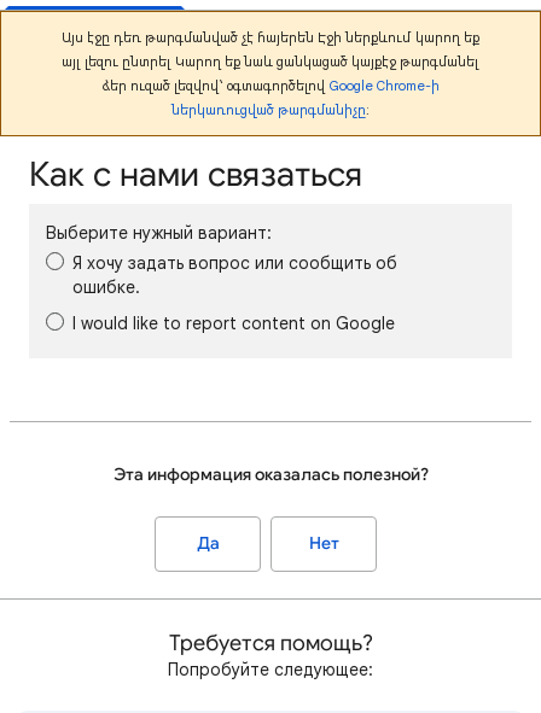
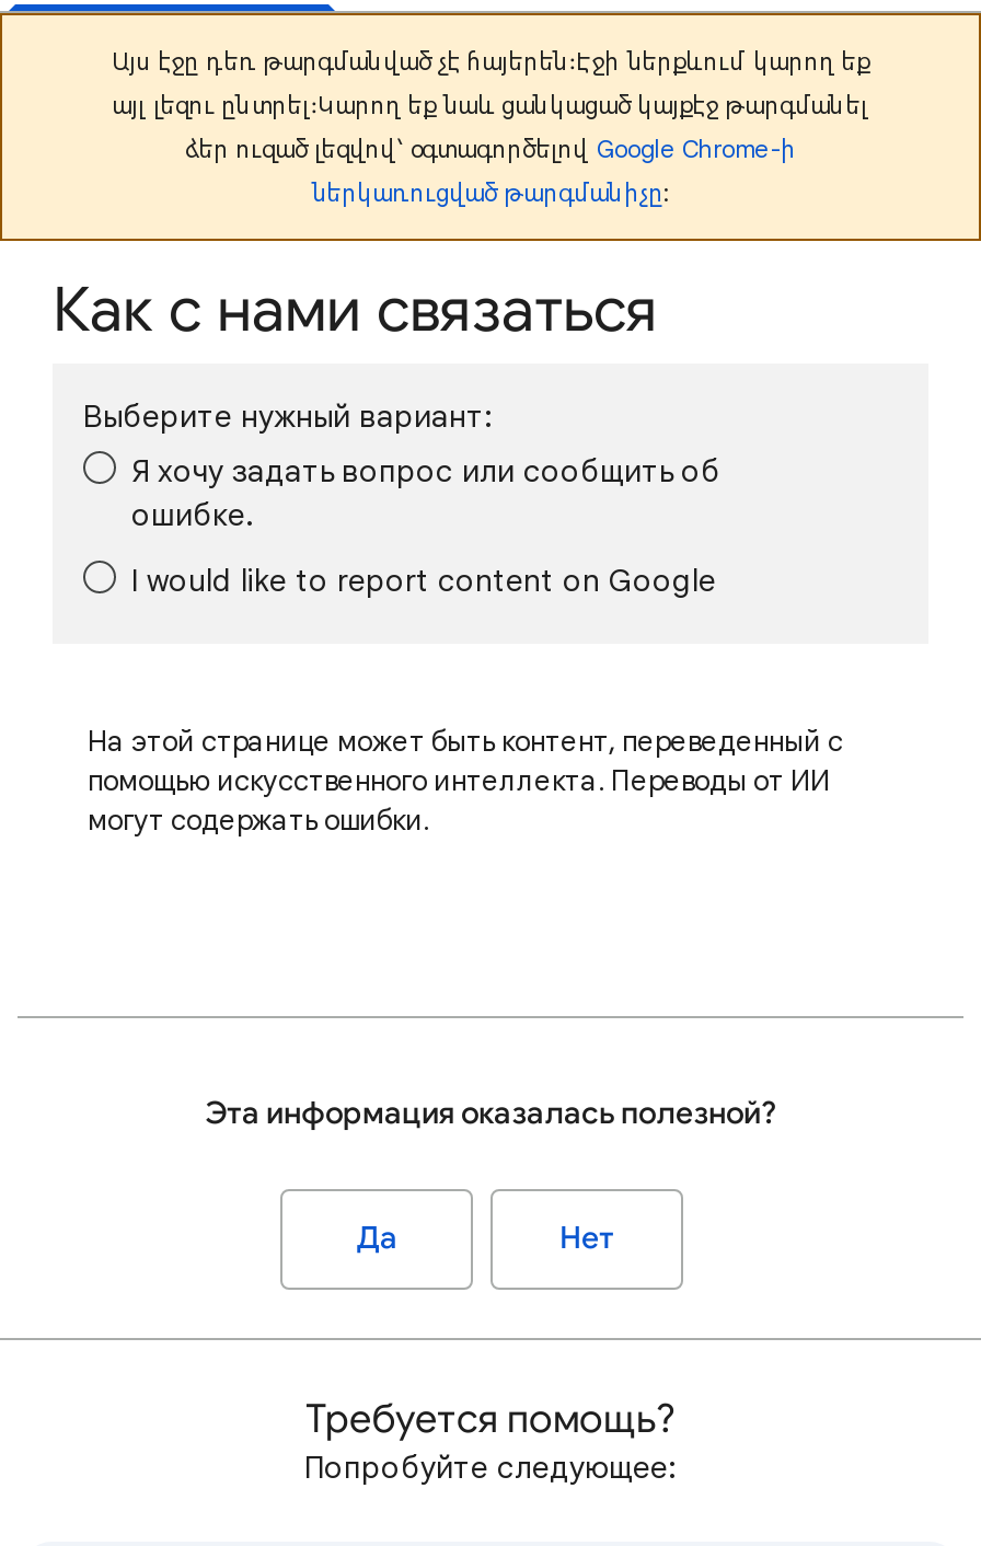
+ На этой странице может быть контент, переведенный с
+ помощью искусственного интеллекта. Переводы от ИИ
+ могут содержать ошибки.
